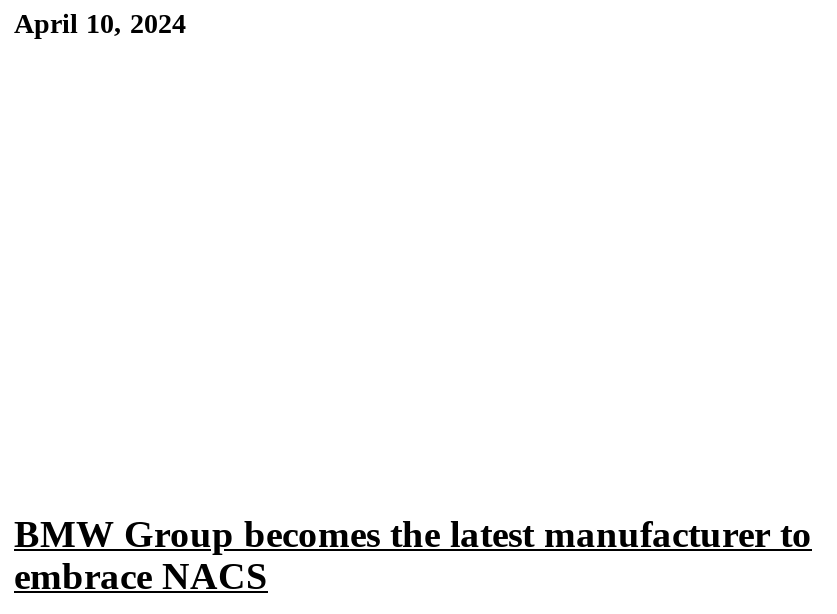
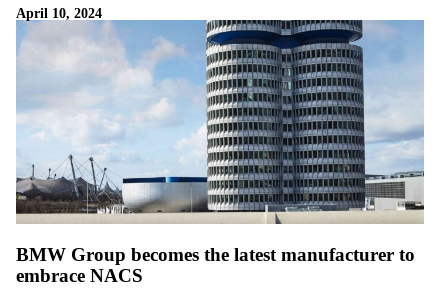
+ [image]
